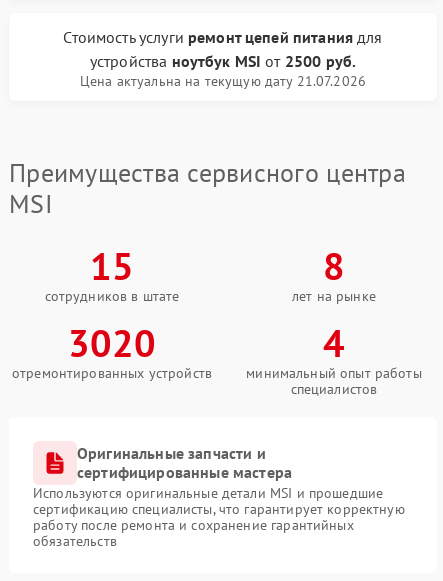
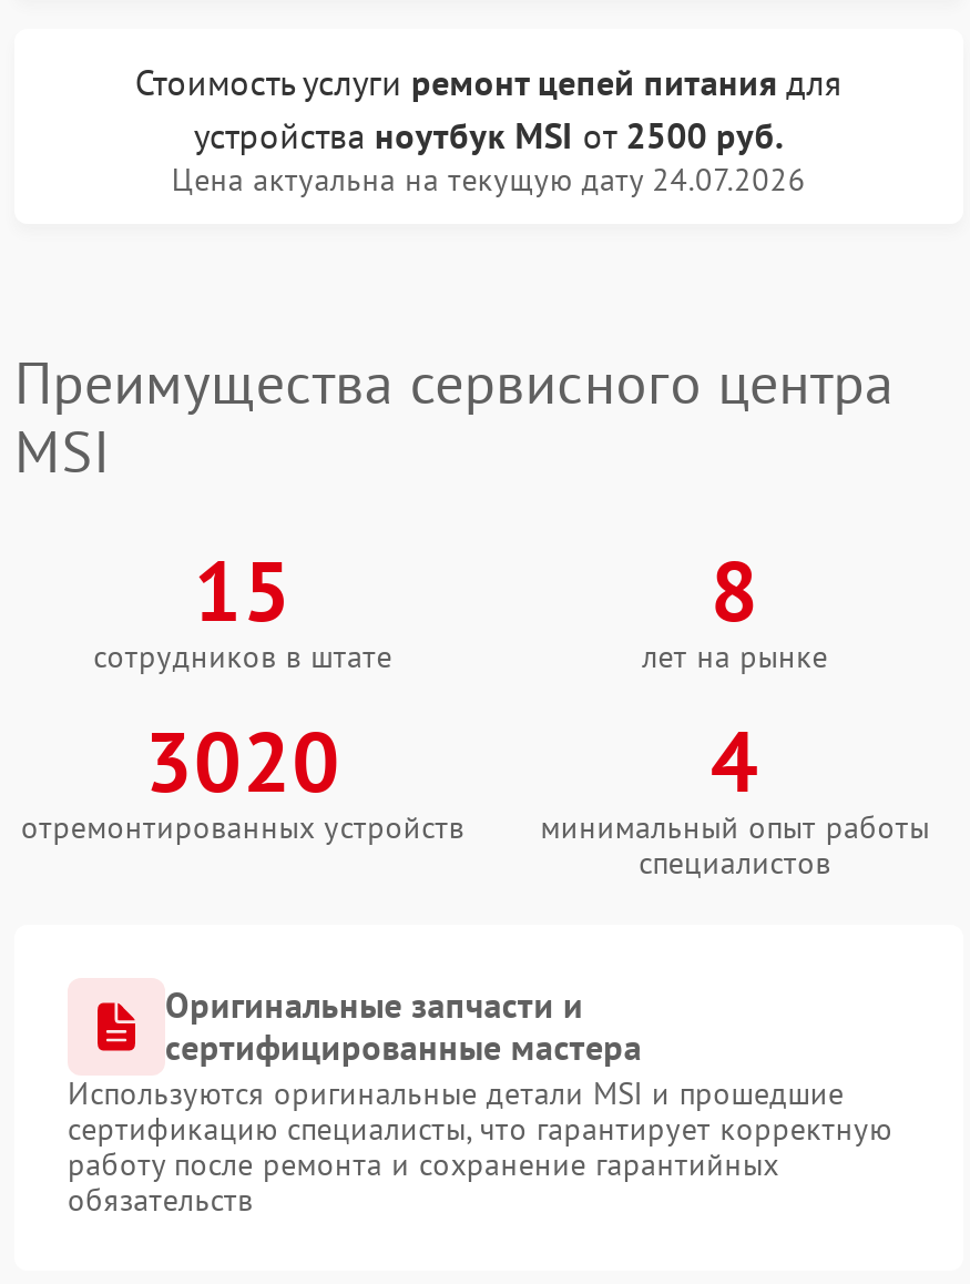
- Цена актуальна на текущую дату 21.07.2026
+ Цена актуальна на текущую дату 24.07.2026
